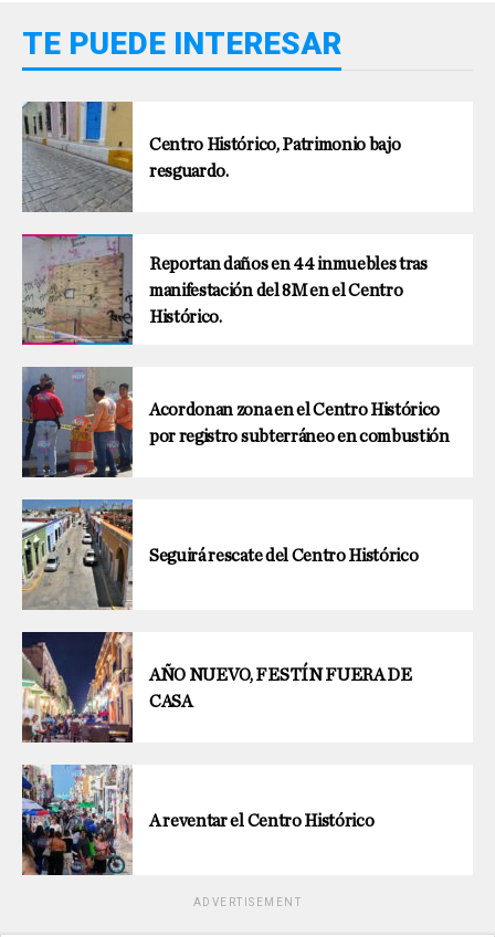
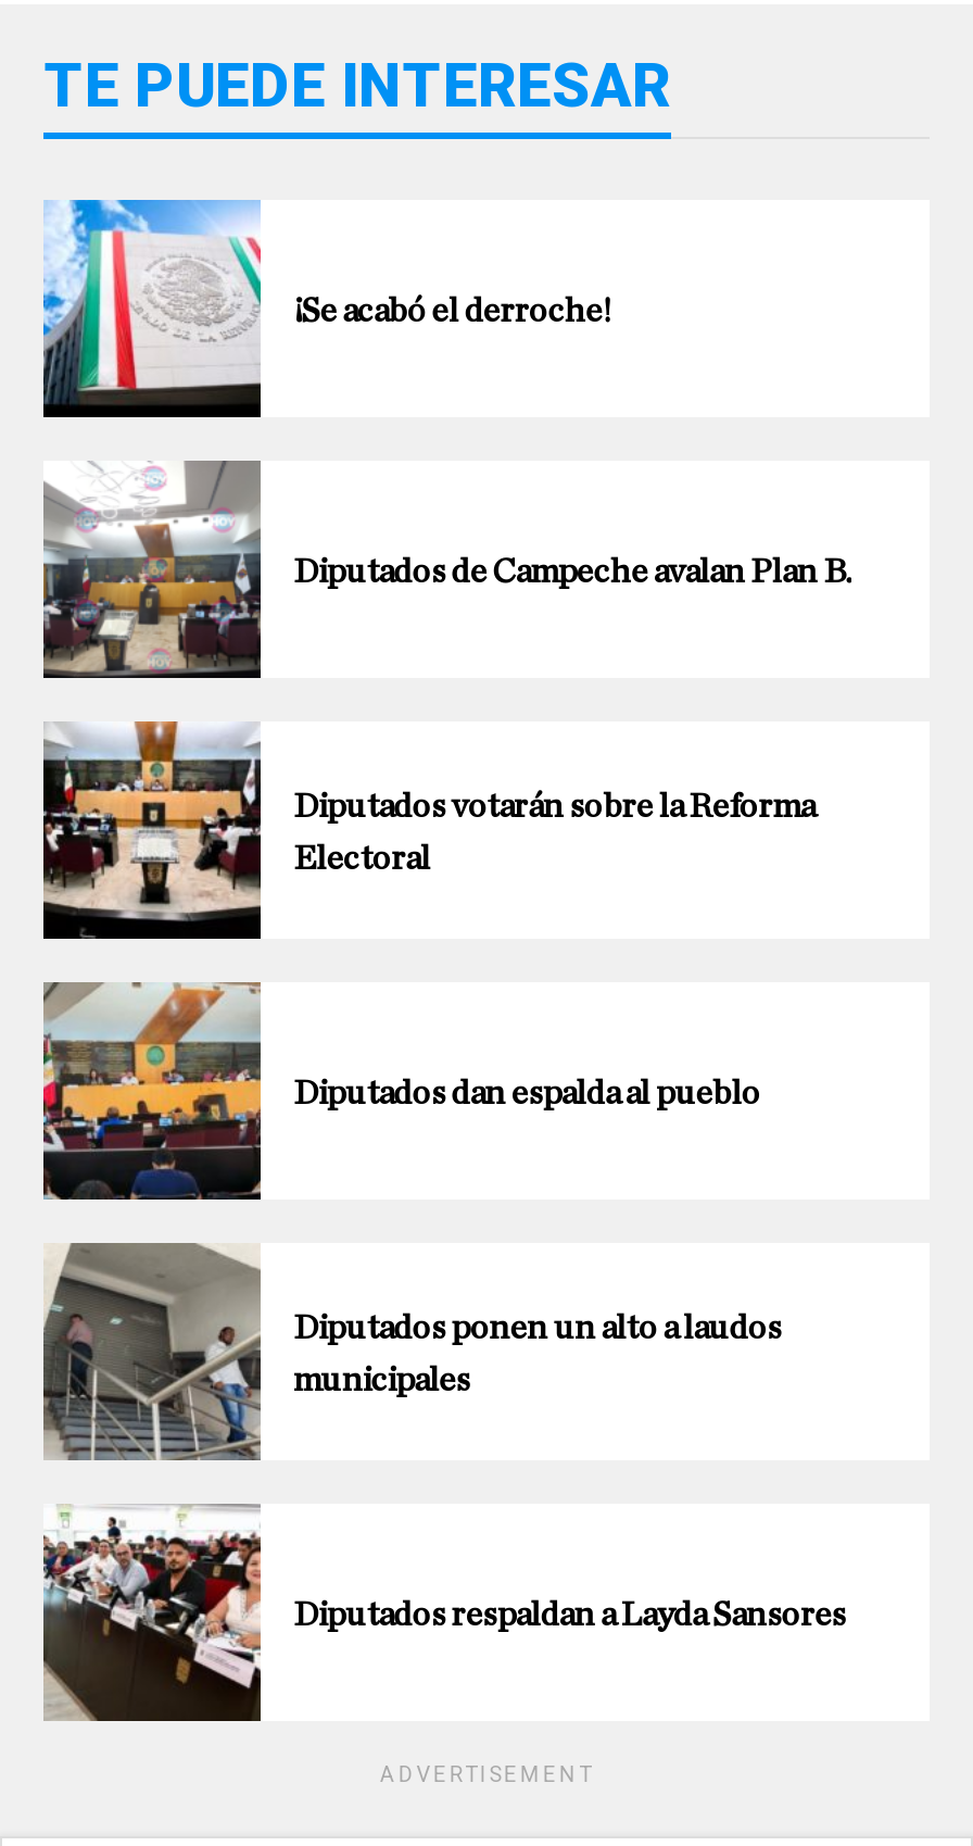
- [image]
- Centro Histórico, Patrimonio bajo
- resguardo.
+ [image]
+ ¡Se acabó el derroche!

- [image]
- Reportan daños en 44 inmuebles tras
- manifestación del 8M en el Centro
- Histórico.
+ [image]
+ Diputados de Campeche avalan Plan B.

- [image]
- Acordonan zona en el Centro Histórico
- por registro subterráneo en combustión
+ [image]
+ Diputados votarán sobre la Reforma
+ Electoral

- [image]
- Seguirá rescate del Centro Histórico
+ [image]
+ Diputados dan espalda al pueblo

- [image]
- AÑO NUEVO, FESTÍN FUERA DE
- CASA
+ [image]
+ Diputados ponen un alto a laudos
+ municipales

- [image]
- A reventar el Centro Histórico
+ [image]
+ Diputados respaldan a Layda Sansores
